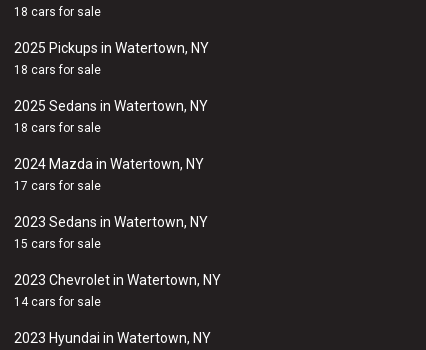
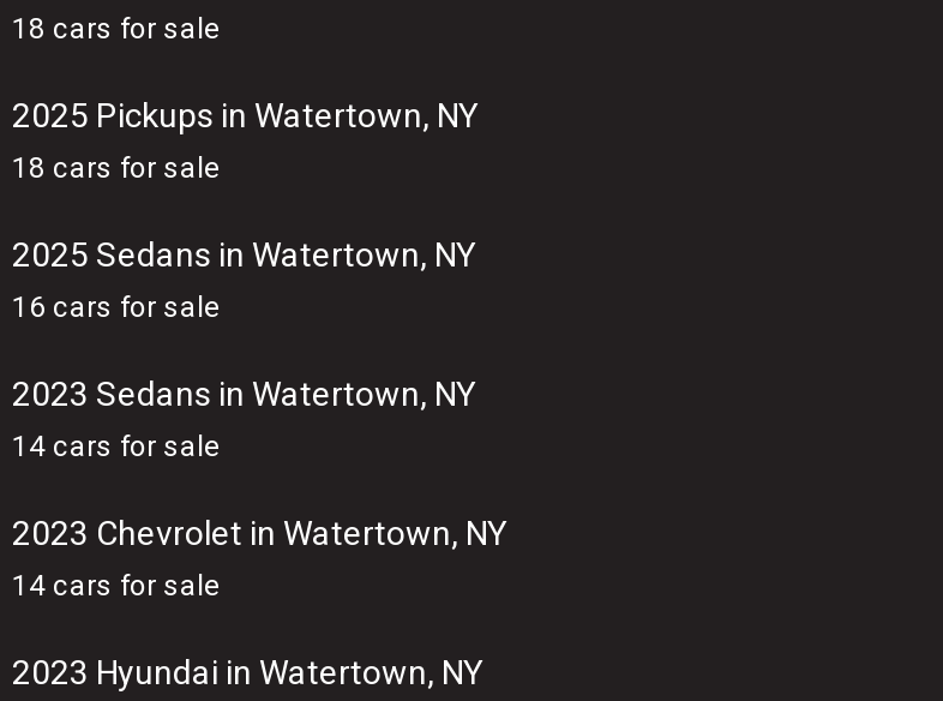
- 18 cars for sale
- 2024 Mazda in Watertown, NY
- 17 cars for sale
+ 16 cars for sale

- 15 cars for sale
+ 14 cars for sale
